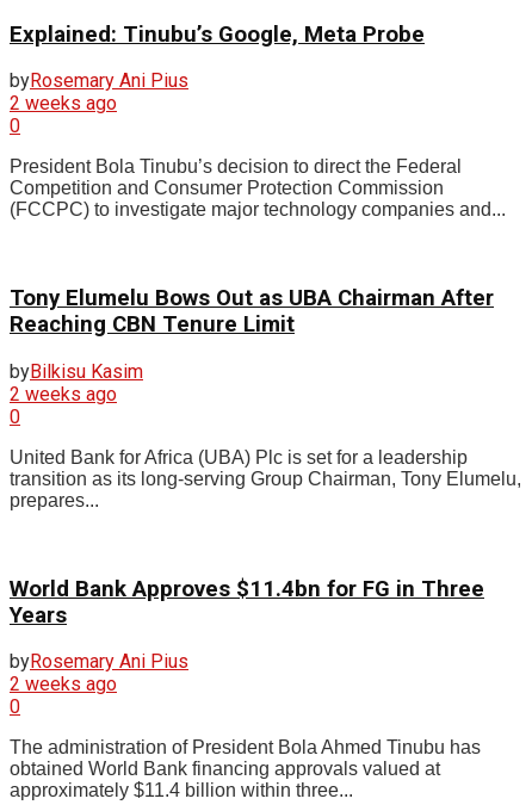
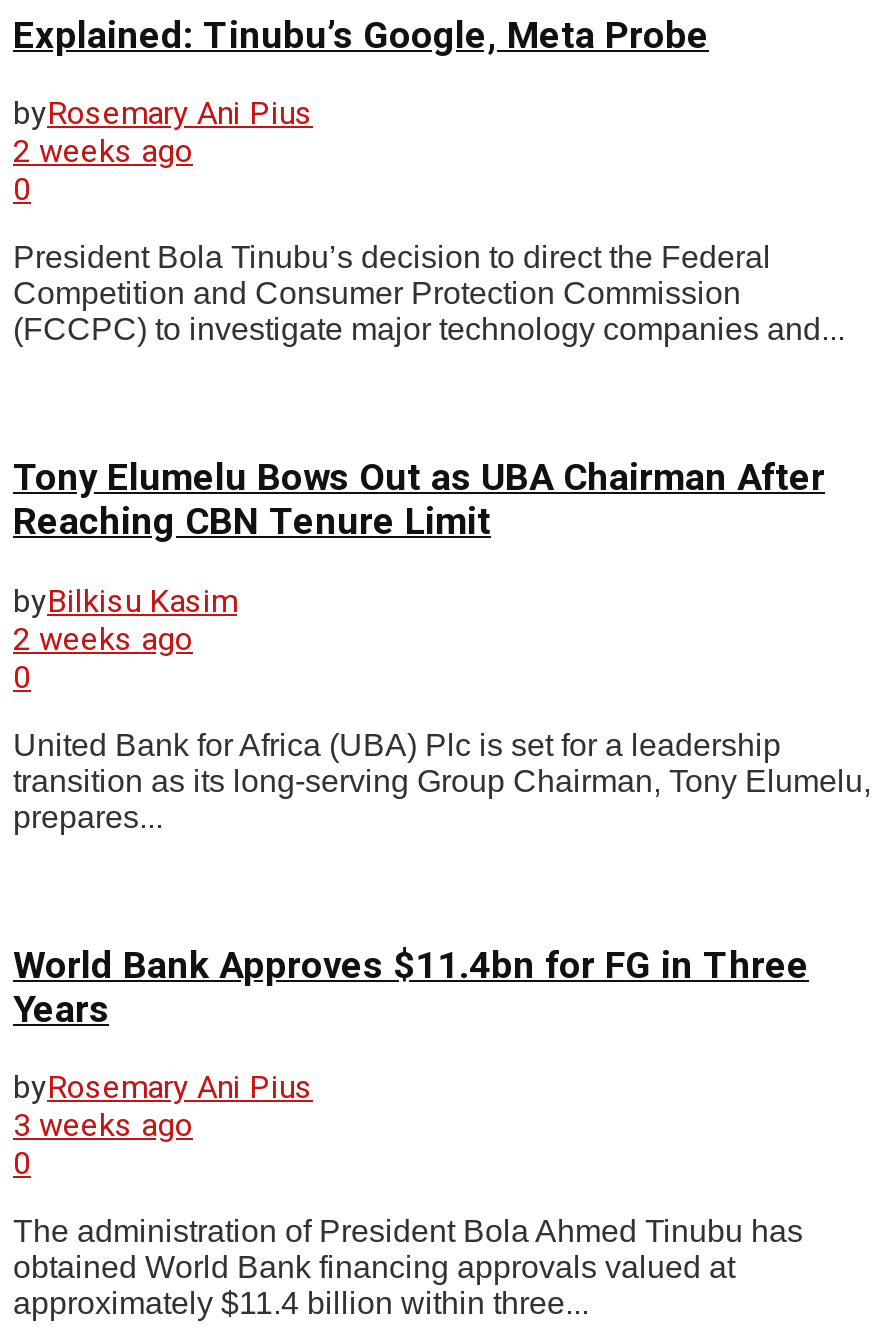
- 2 weeks ago
+ 3 weeks ago
